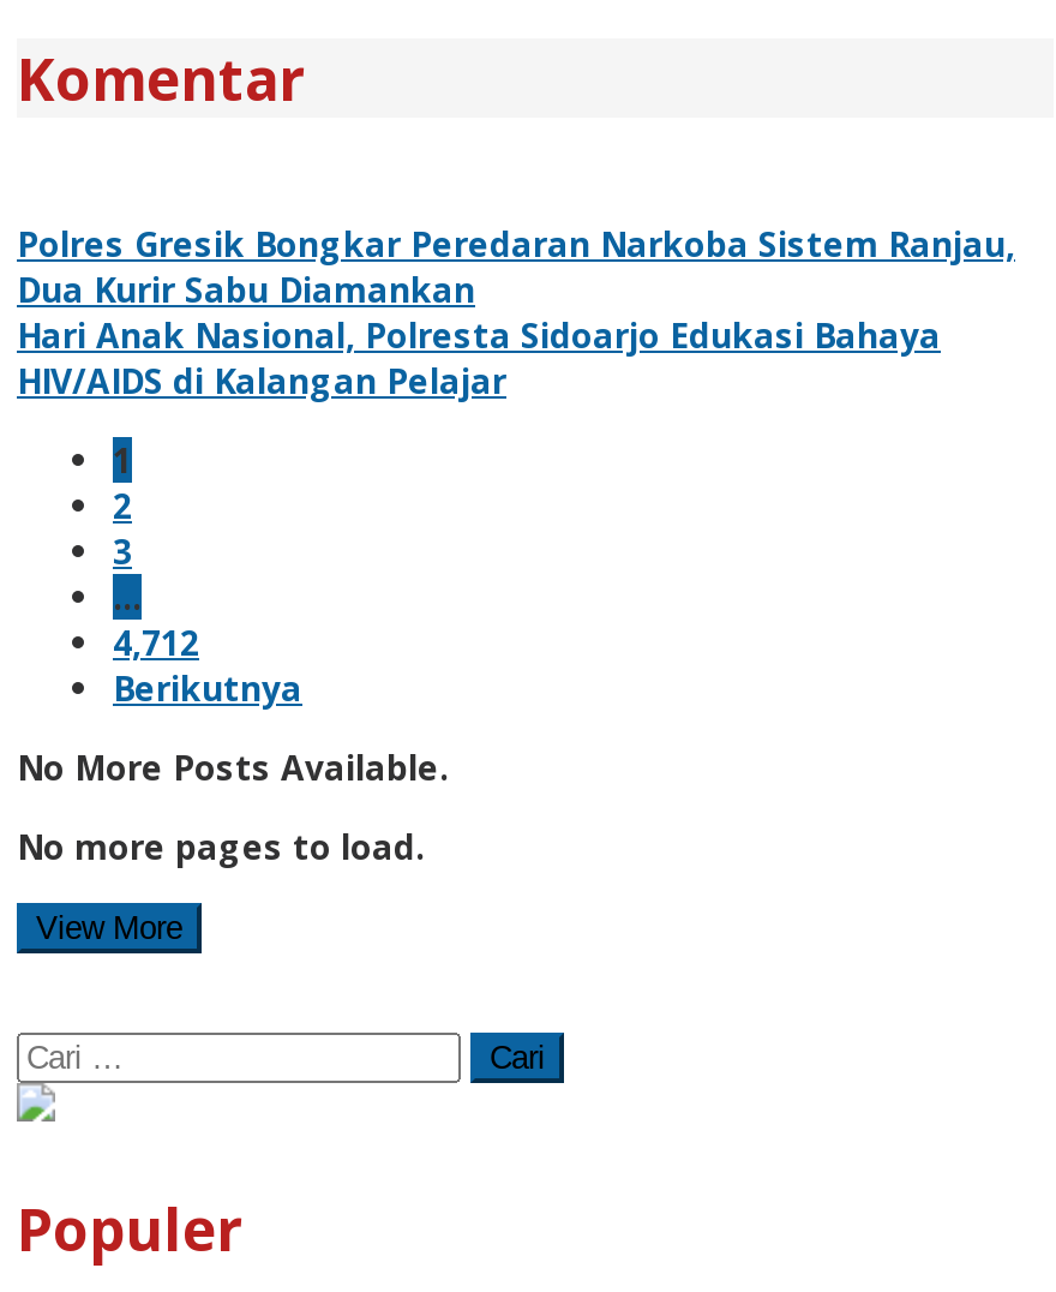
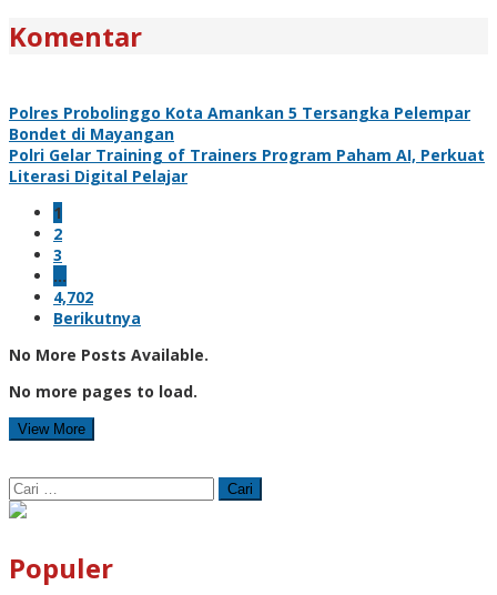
- Polres Gresik Bongkar Peredaran Narkoba Sistem Ranjau,
- Dua Kurir Sabu Diamankan
- Hari Anak Nasional, Polresta Sidoarjo Edukasi Bahaya
- HIV/AIDS di Kalangan Pelajar
+ Polres Probolinggo Kota Amankan 5 Tersangka Pelempar
+ Bondet di Mayangan
+ Polri Gelar Training of Trainers Program Paham AI, Perkuat
+ Literasi Digital Pelajar

- 4,712
+ 4,702
